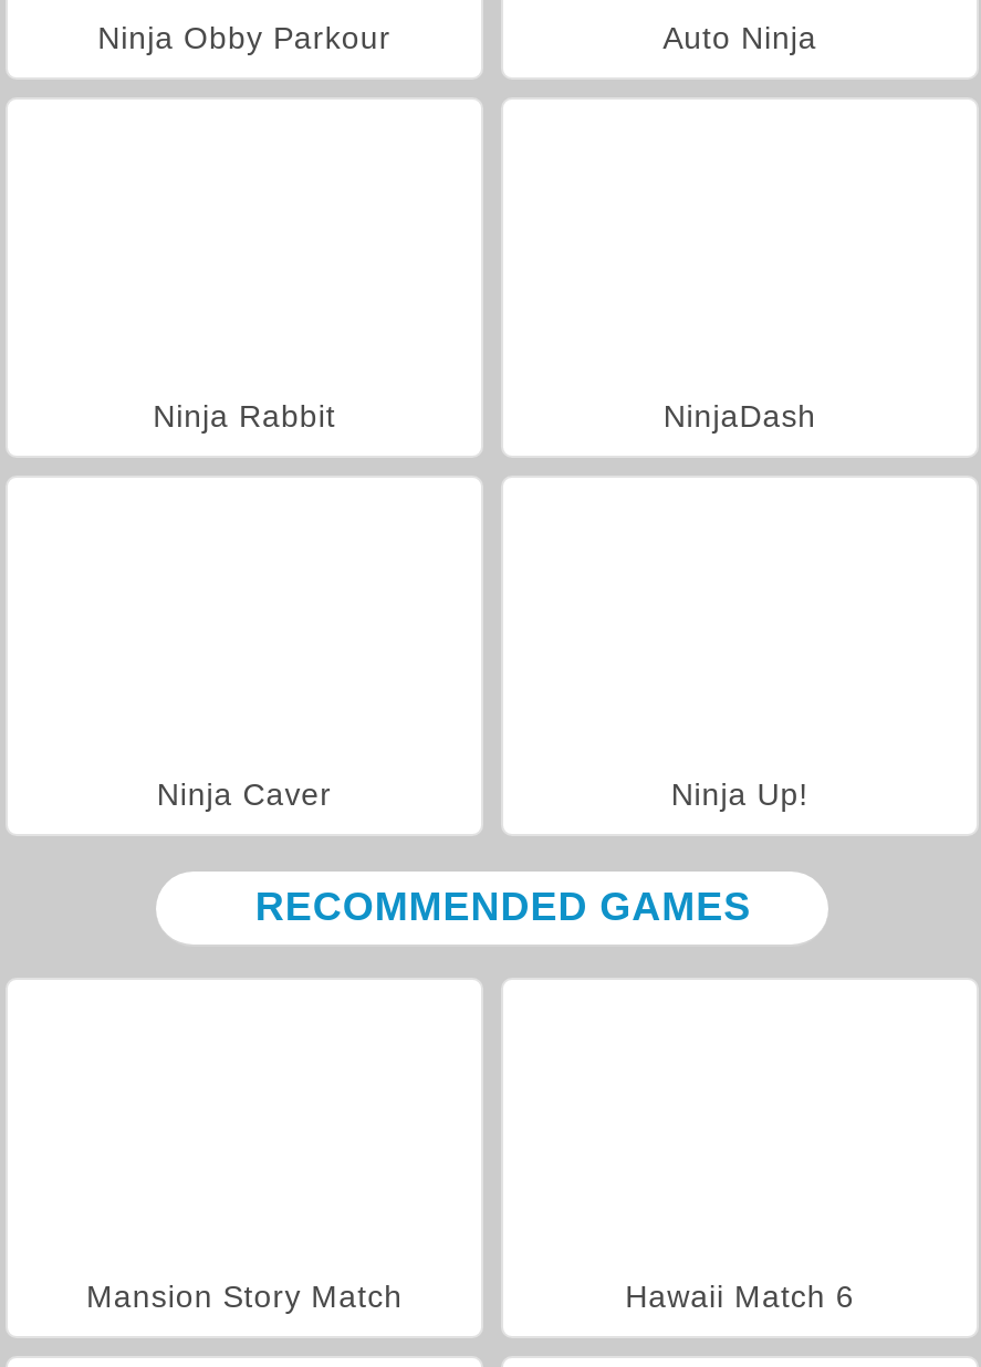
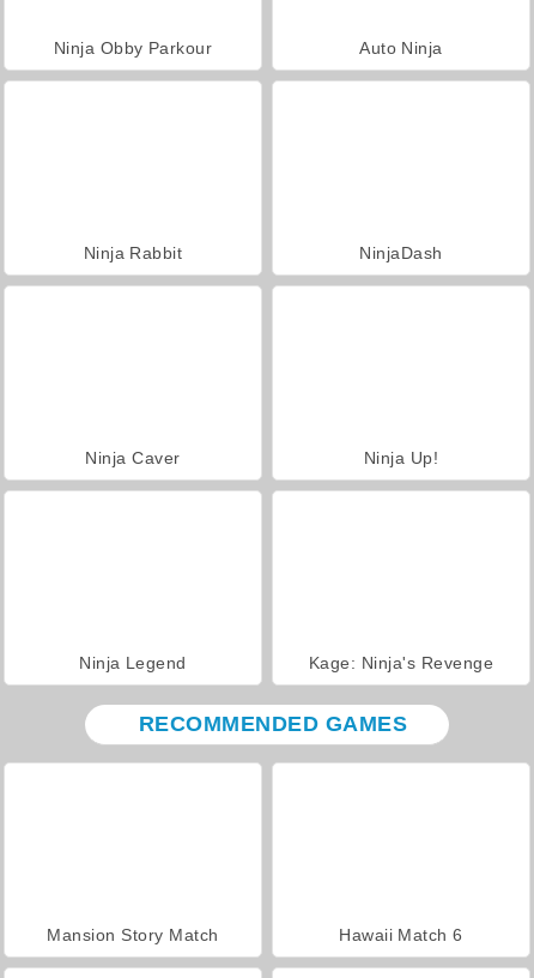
+ Ninja Legend
+ Kage: Ninja's Revenge
